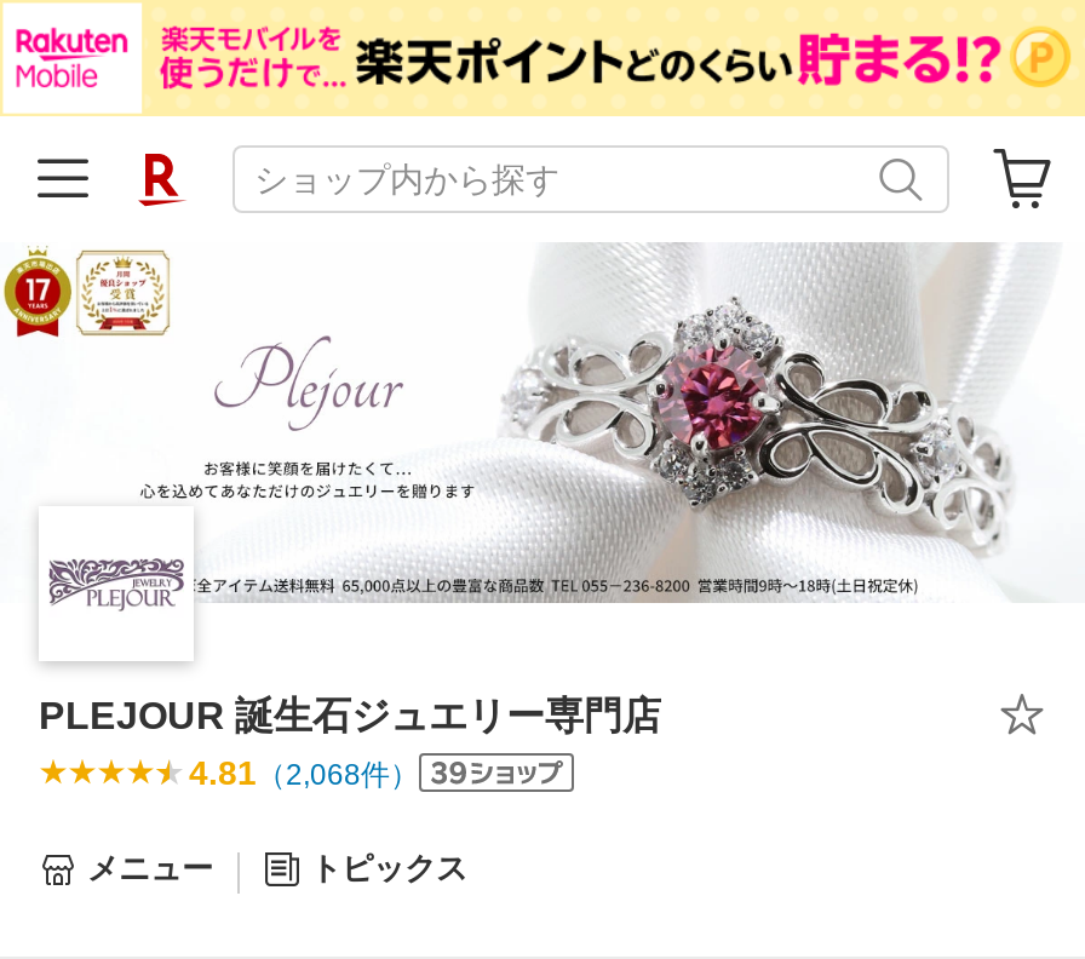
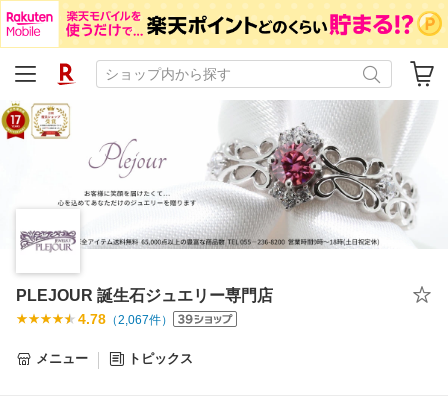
- 4.81（2,068件）
+ 4.78（2,067件）
